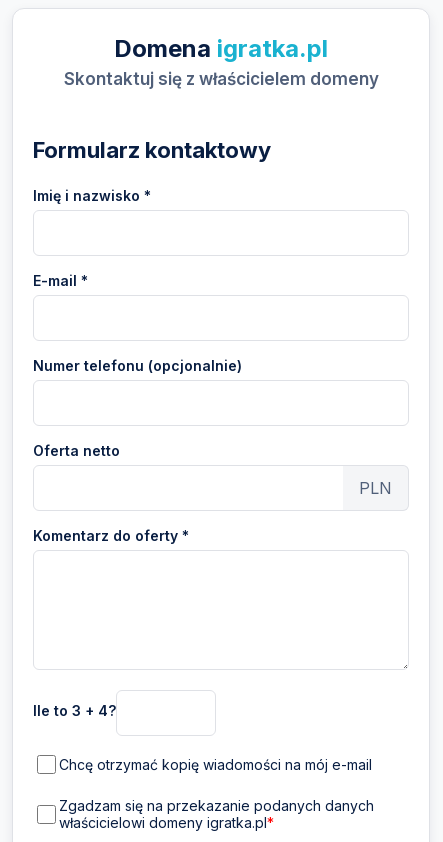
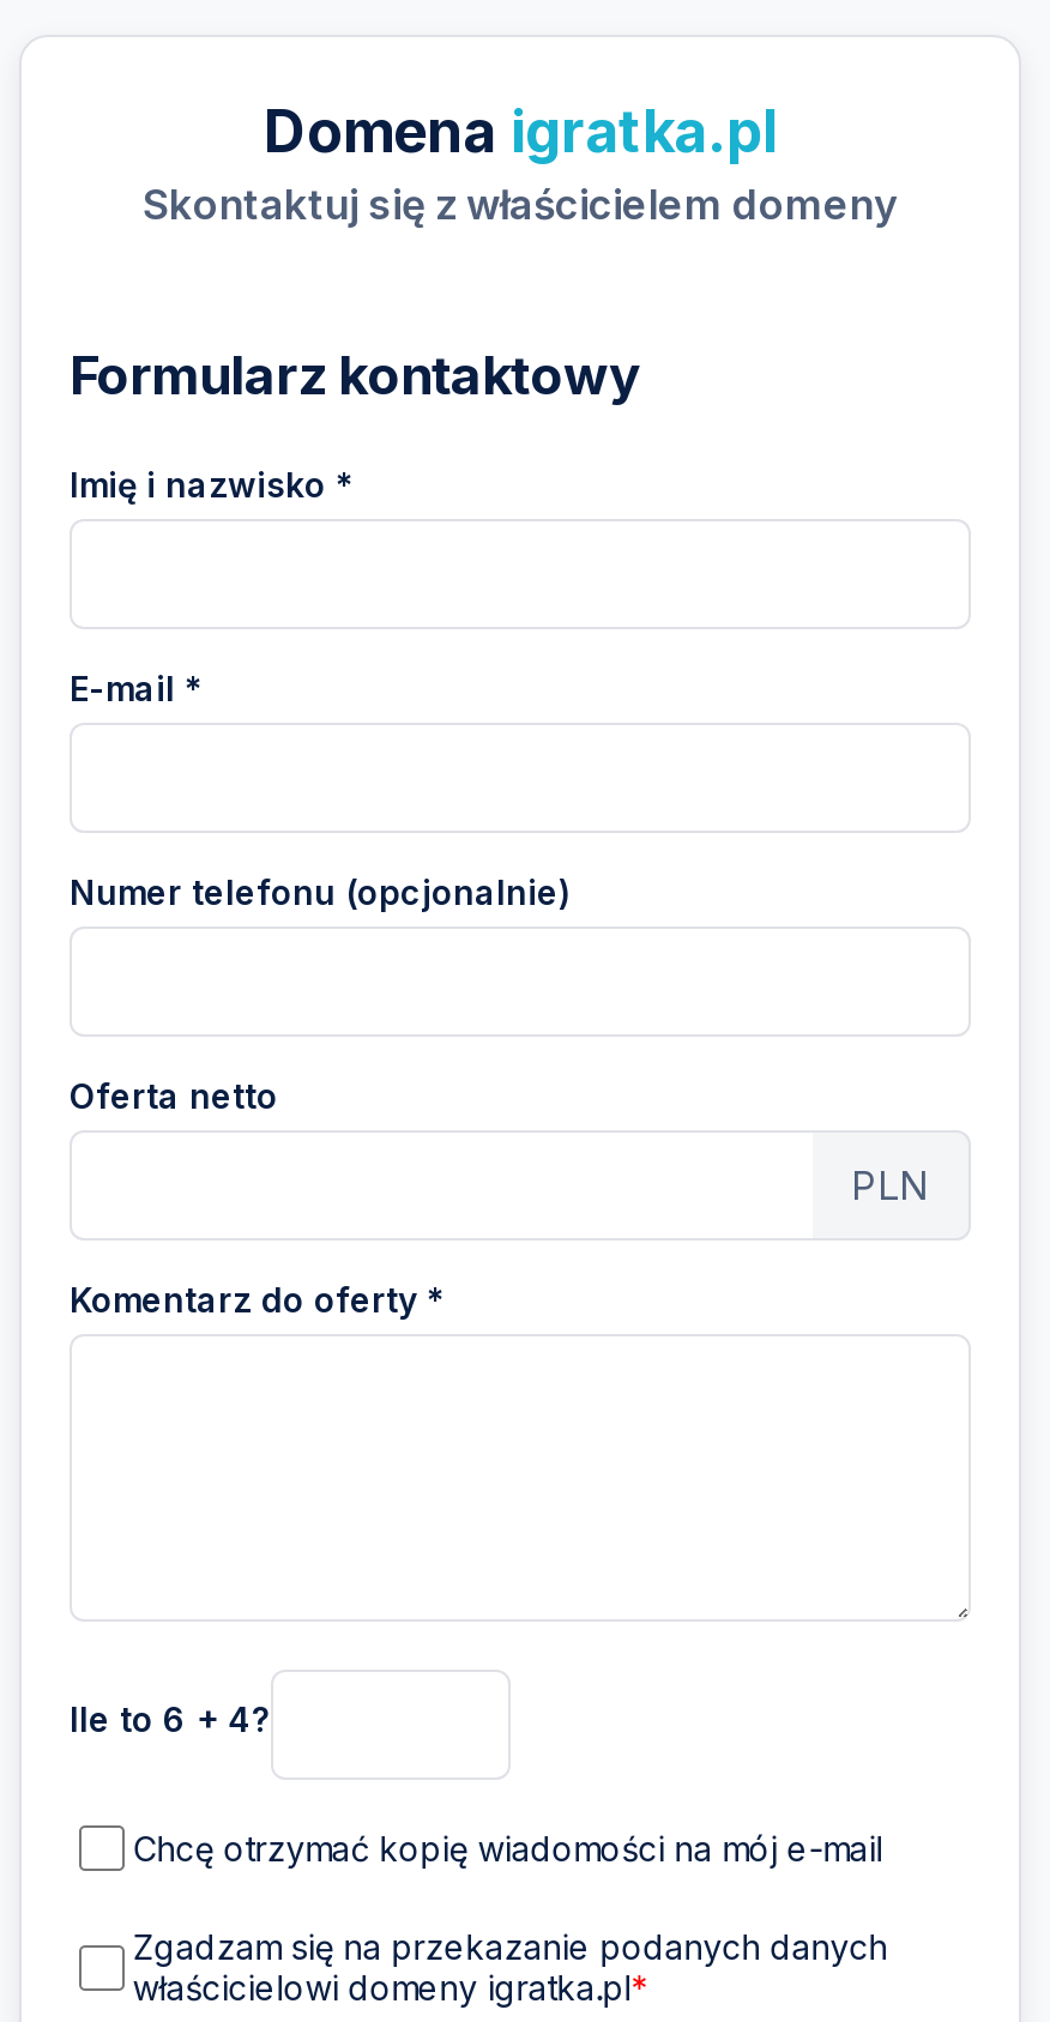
- Ile to 3 + 4?
+ Ile to 6 + 4?
